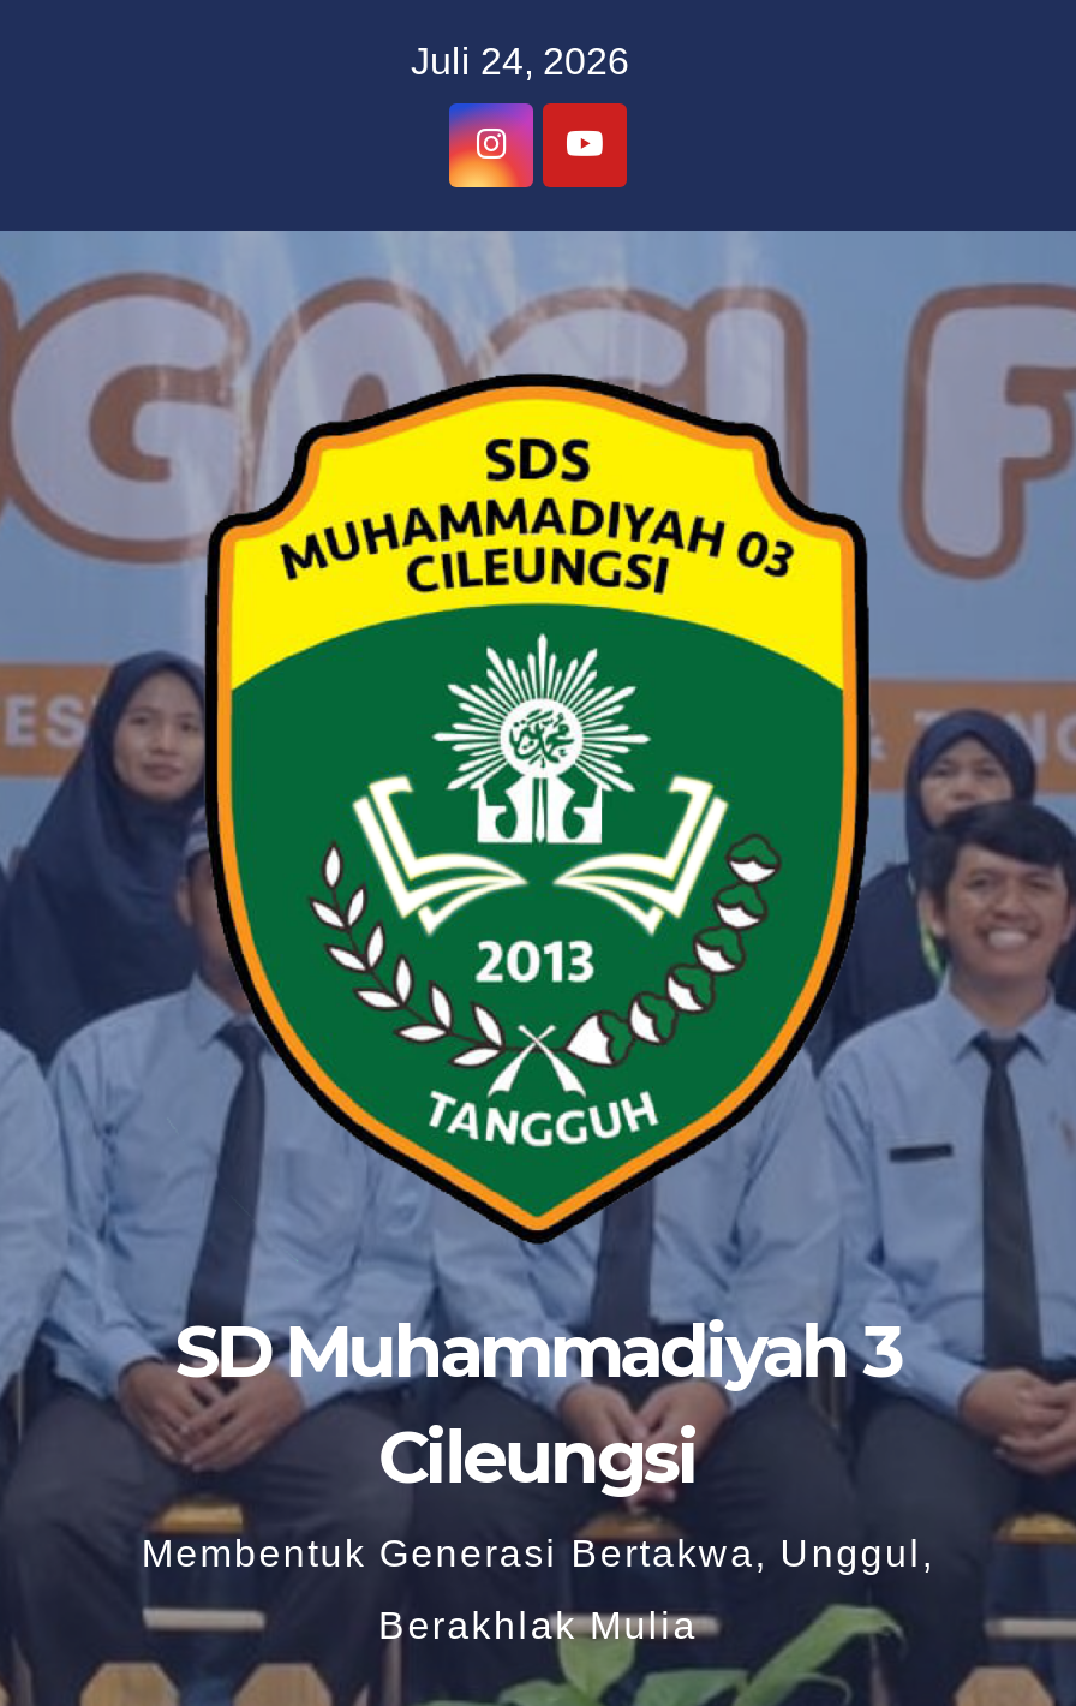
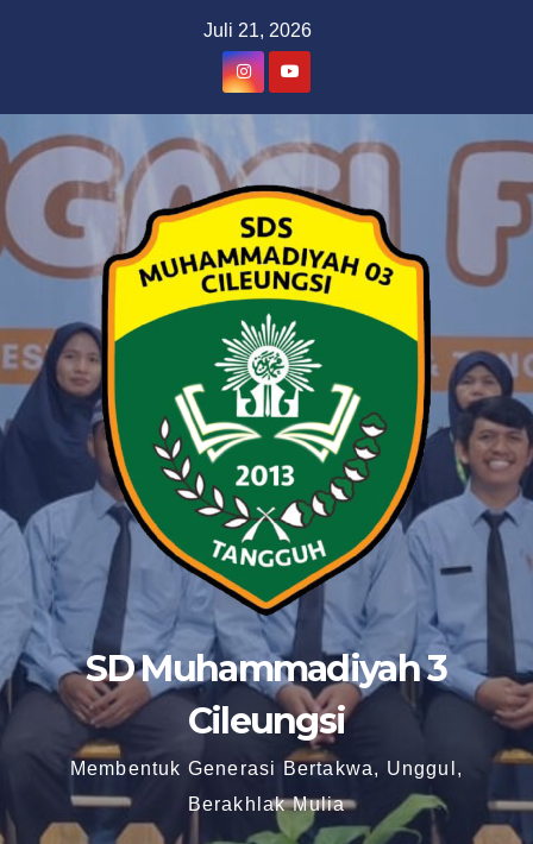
- Juli 24, 2026
+ Juli 21, 2026
